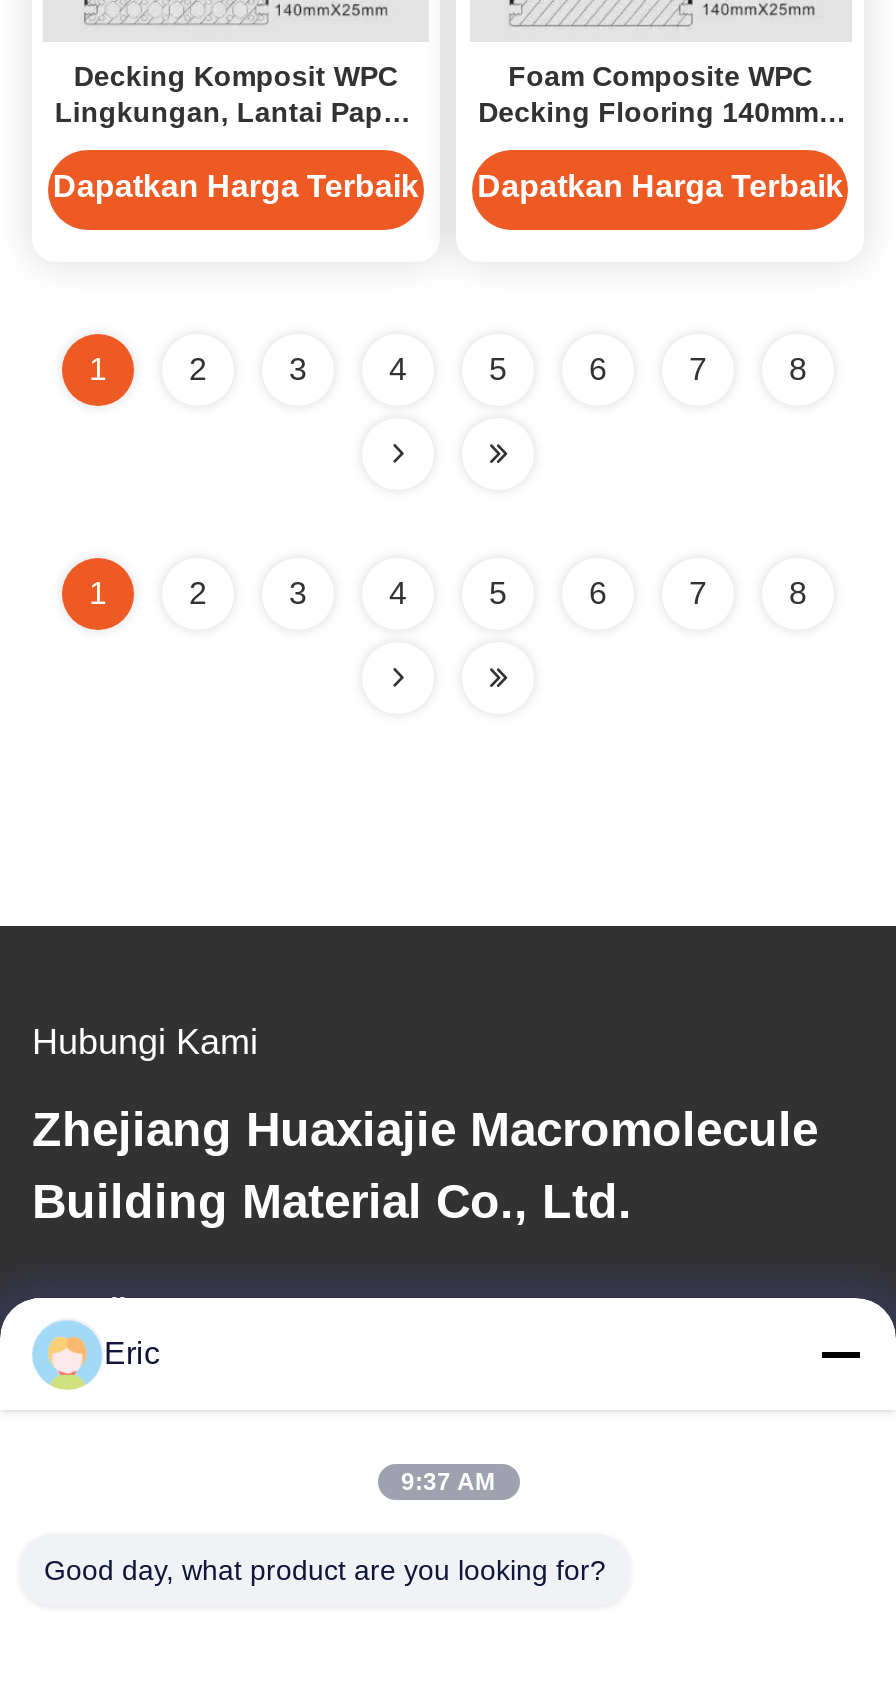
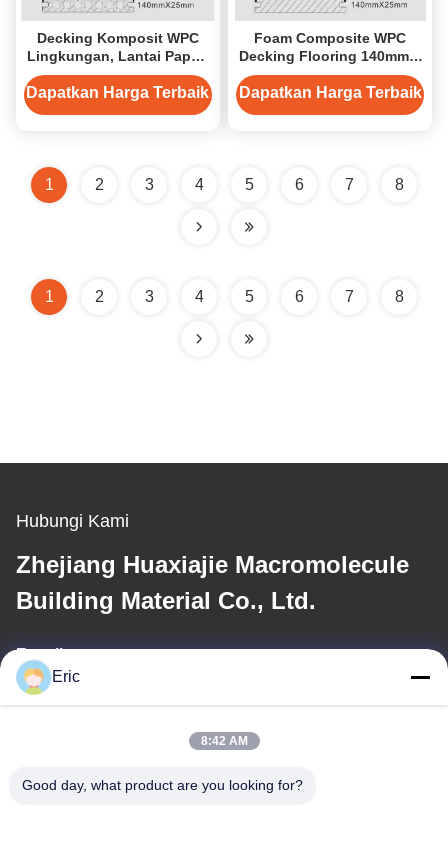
- 9:37 AM
+ 8:42 AM
